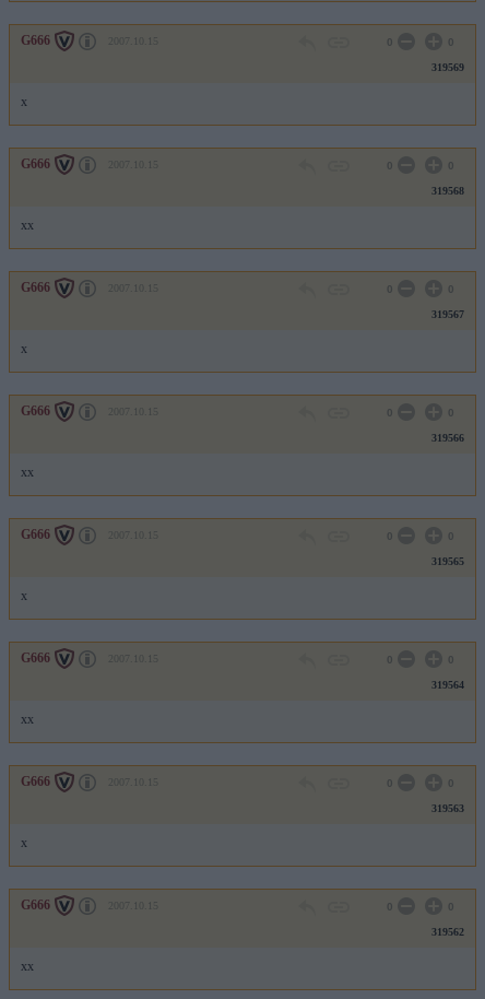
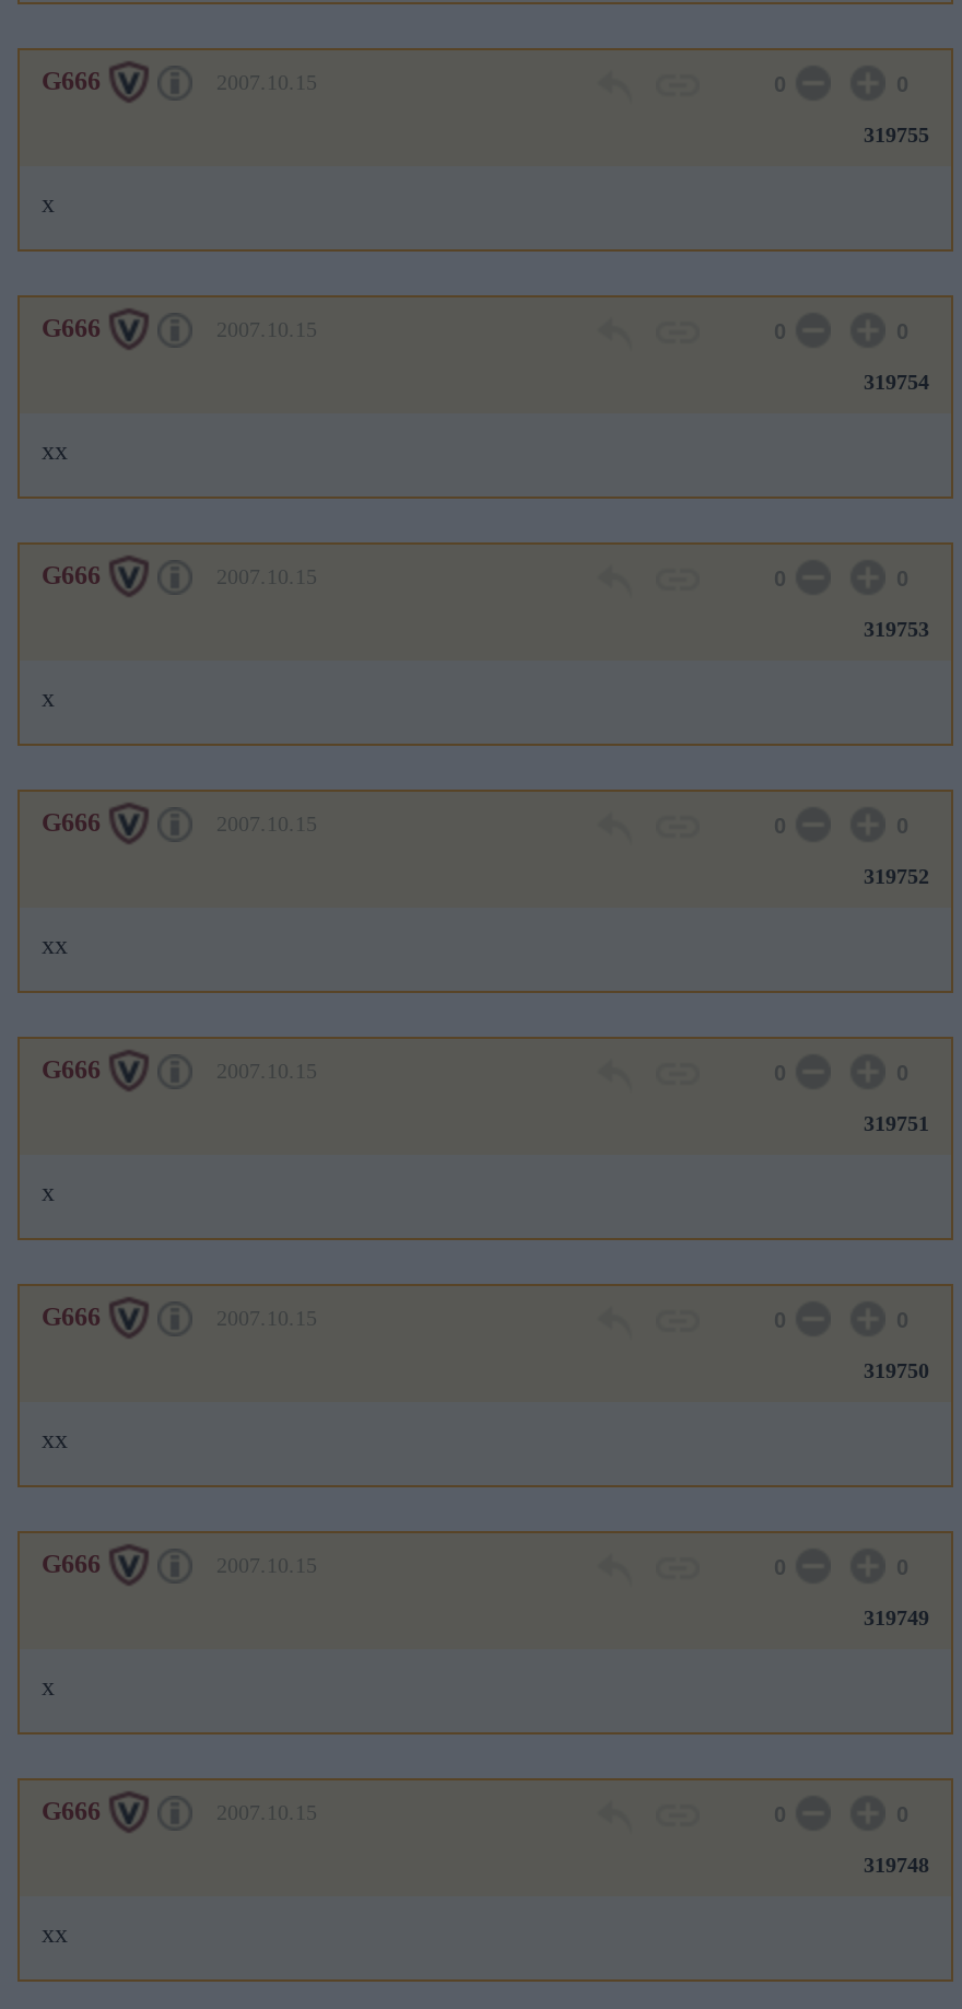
- 319569
+ 319755

- 319568
+ 319754

- 319567
+ 319753

- 319566
+ 319752

- 319565
+ 319751

- 319564
+ 319750

- 319563
+ 319749

- 319562
+ 319748
